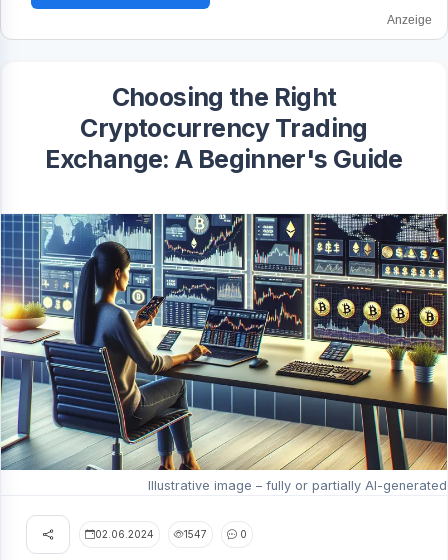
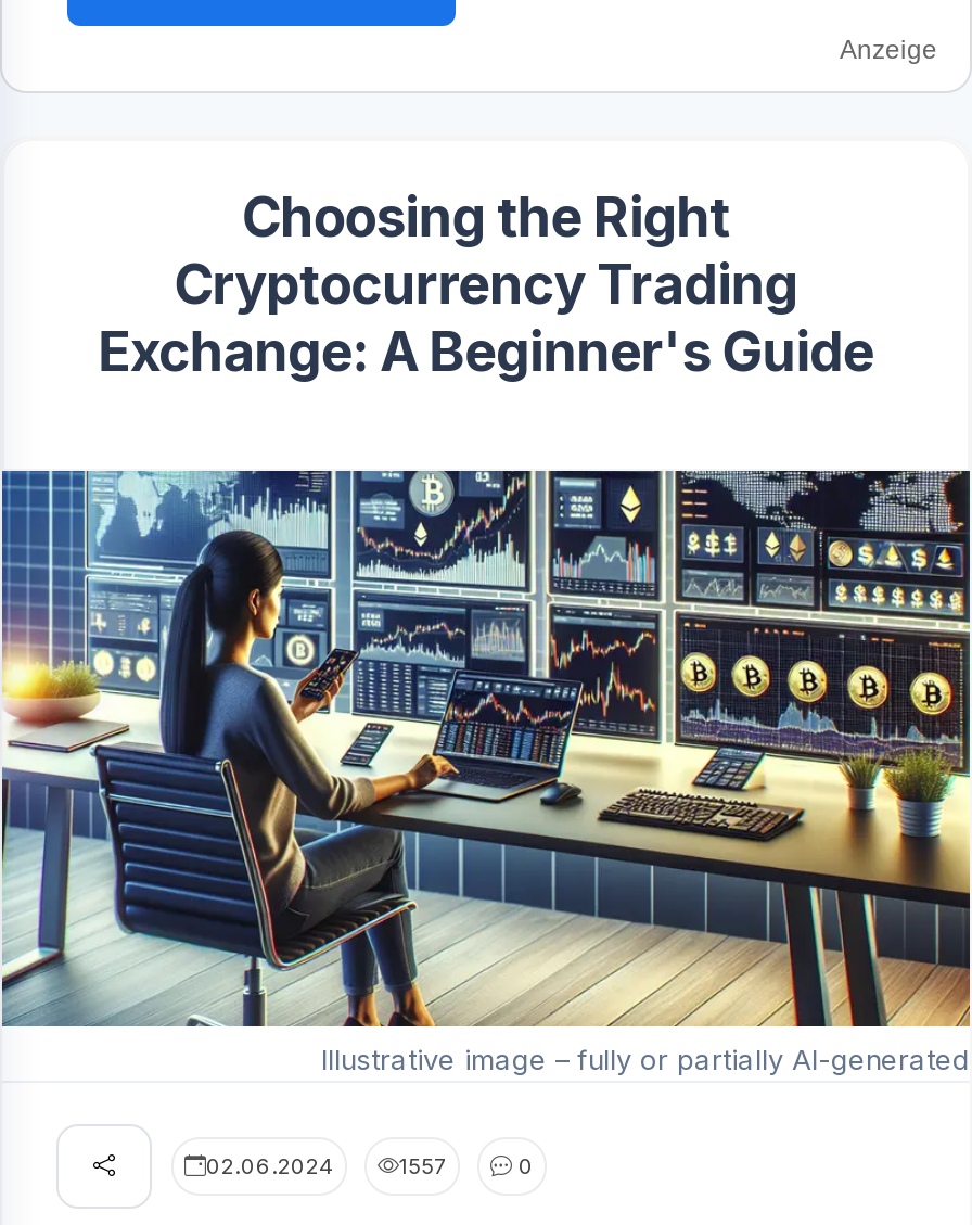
- 1547
+ 1557
